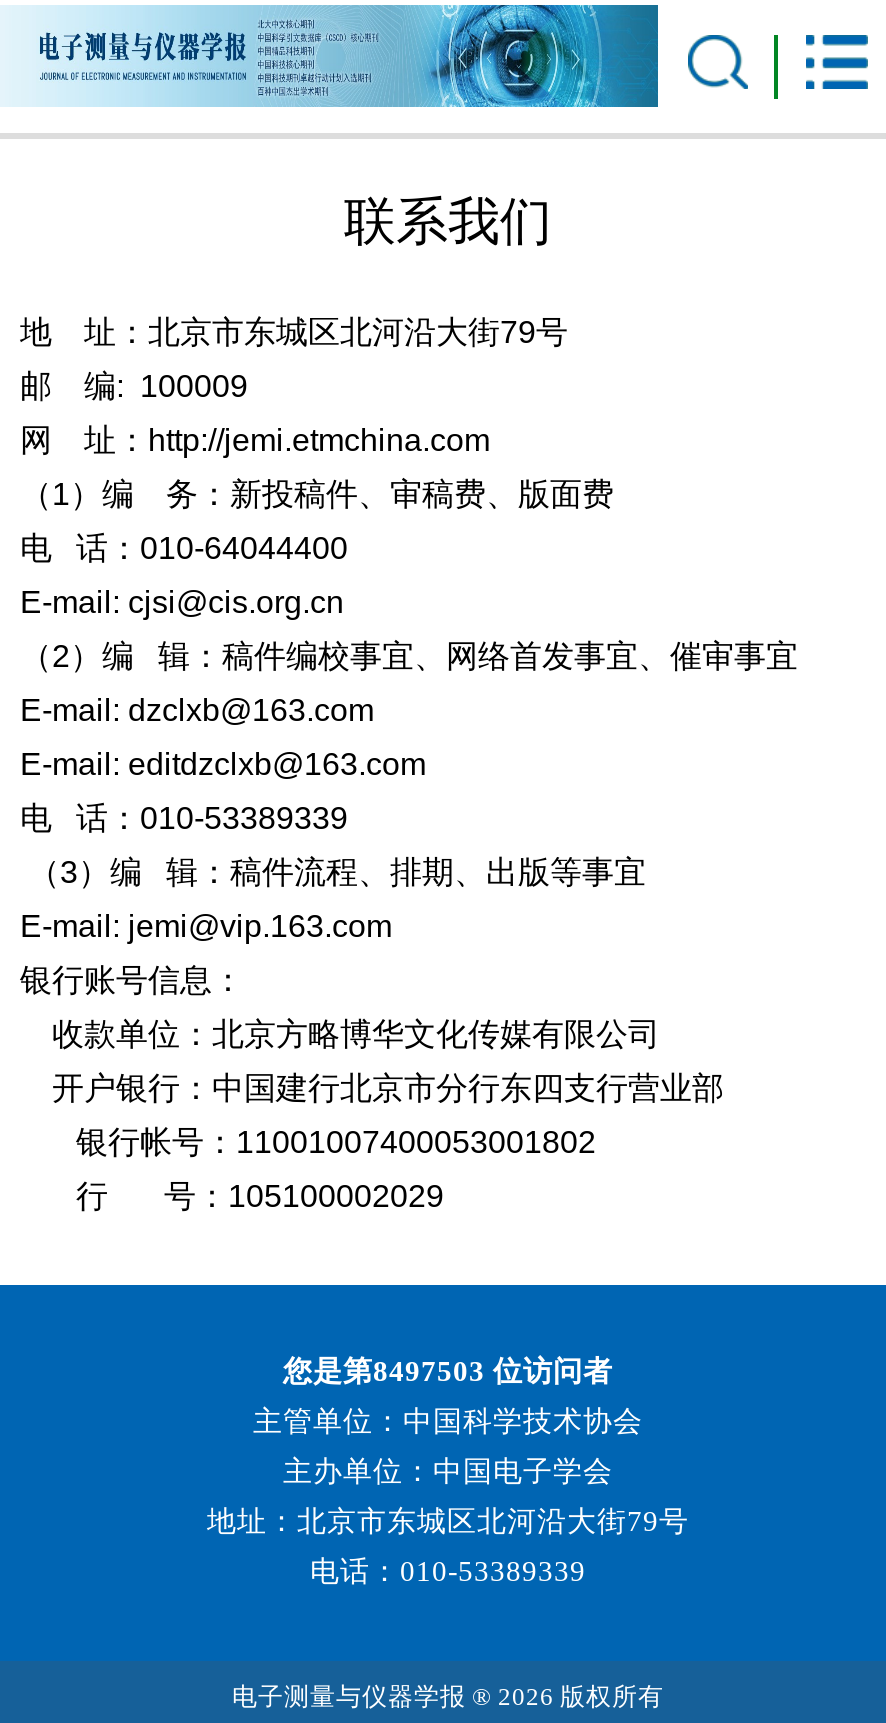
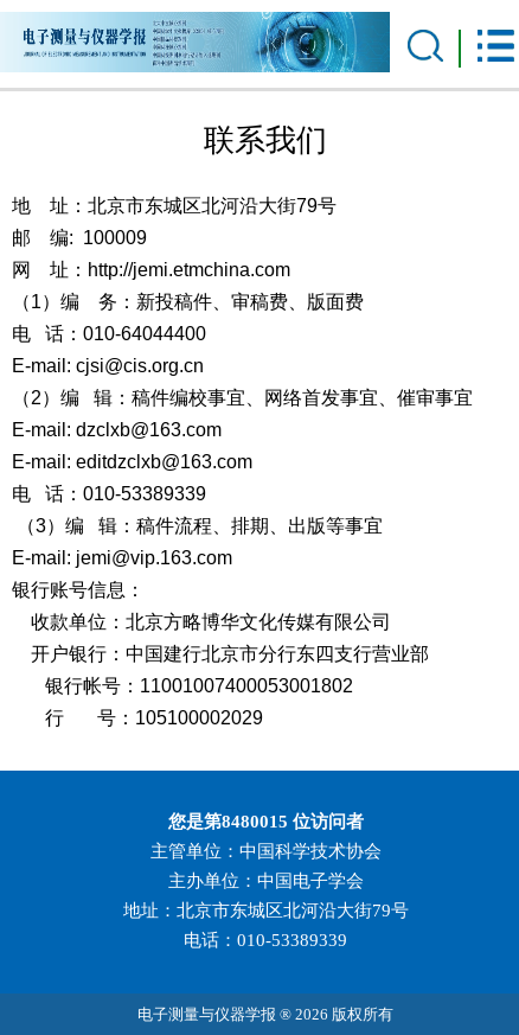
- 您是第8497503位访问者
+ 您是第8480015位访问者
